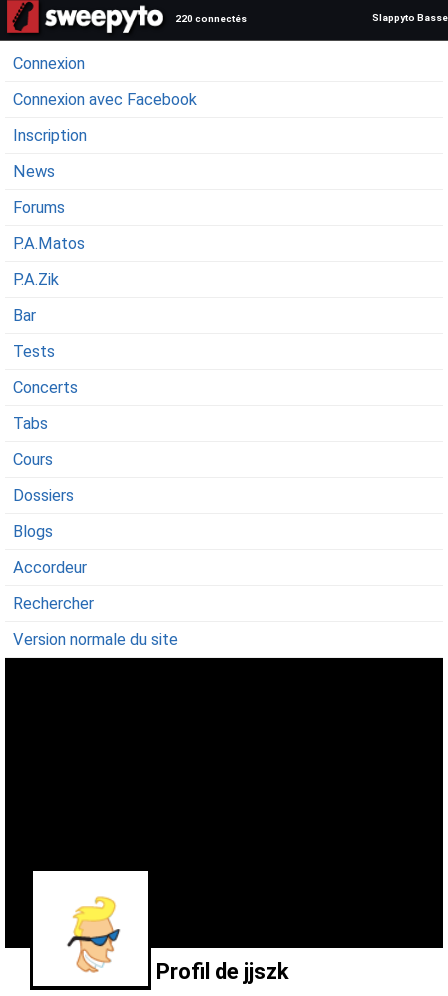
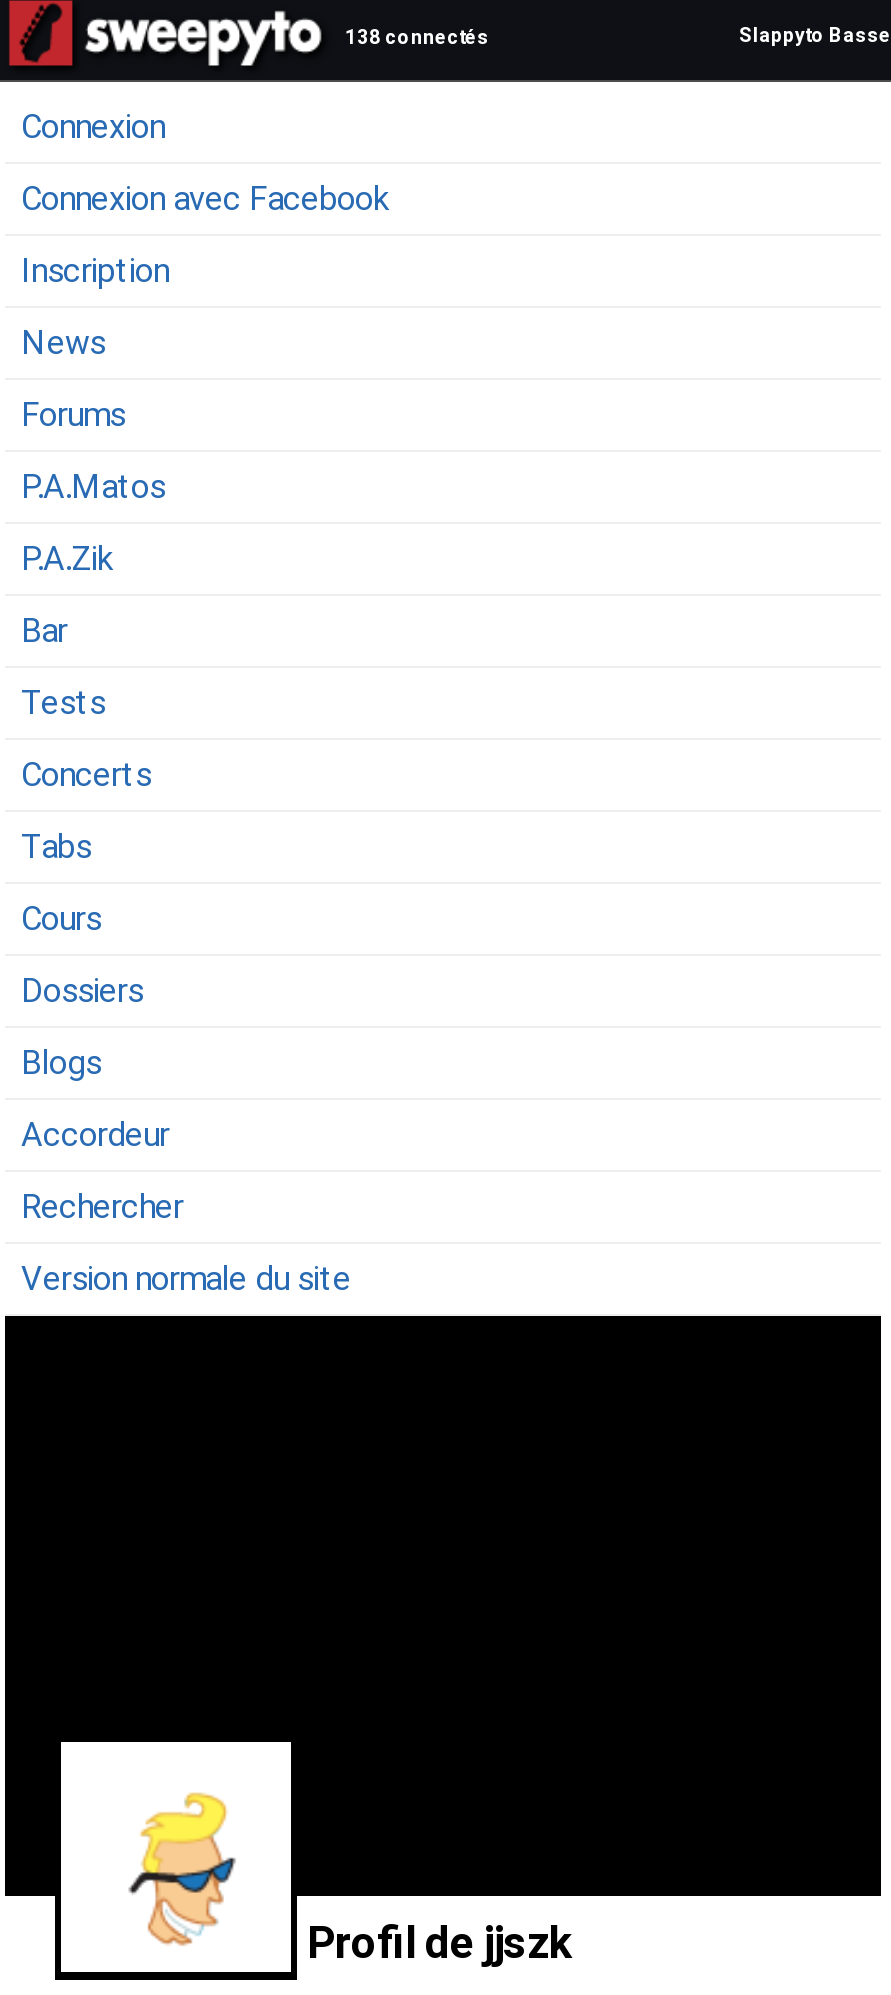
- 220 connectés
+ 138 connectés
